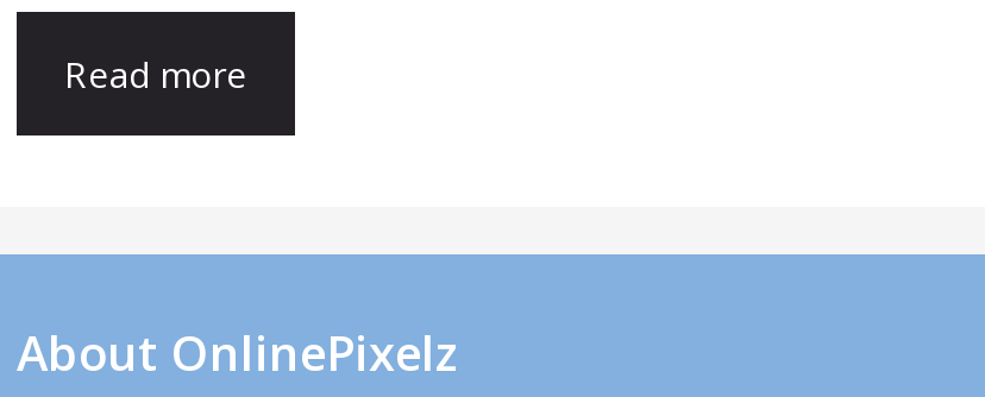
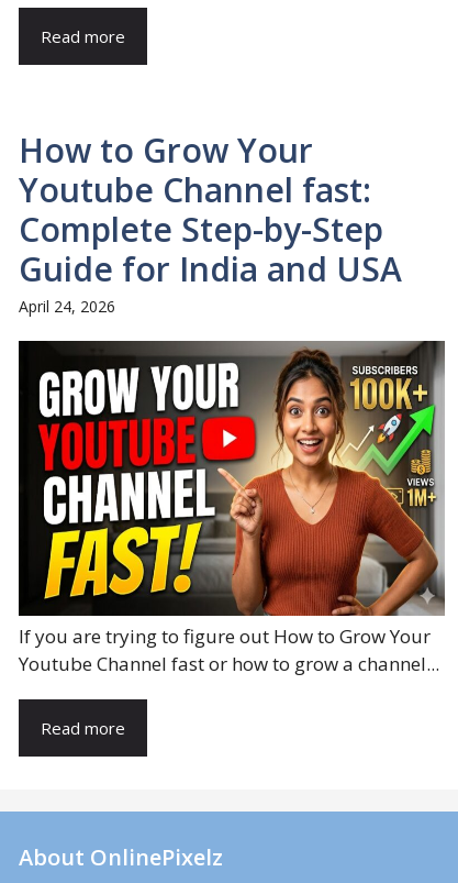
+ [image]
+ If you are trying to figure out How to Grow Your
+ Youtube Channel fast or how to grow a channel...
+ Read more

+ How to Grow Your
+ Youtube Channel fast:
+ Complete Step-by-Step
+ Guide for India and USA
+ April 24, 2026
